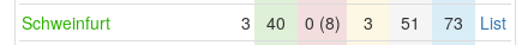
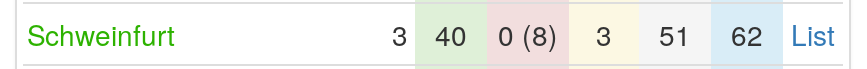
- 3 40 0 (8) 3 51 73 List
+ 3 40 0 (8) 3 51 62 List
